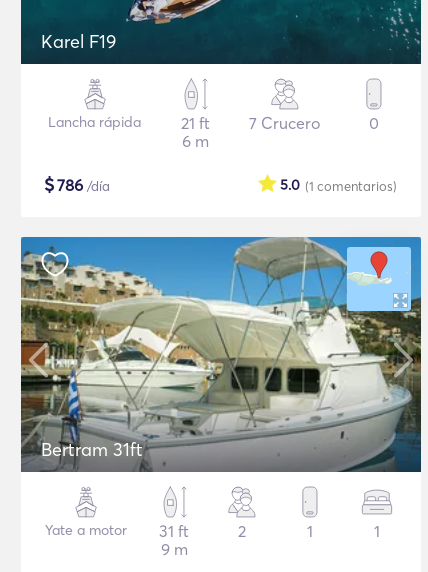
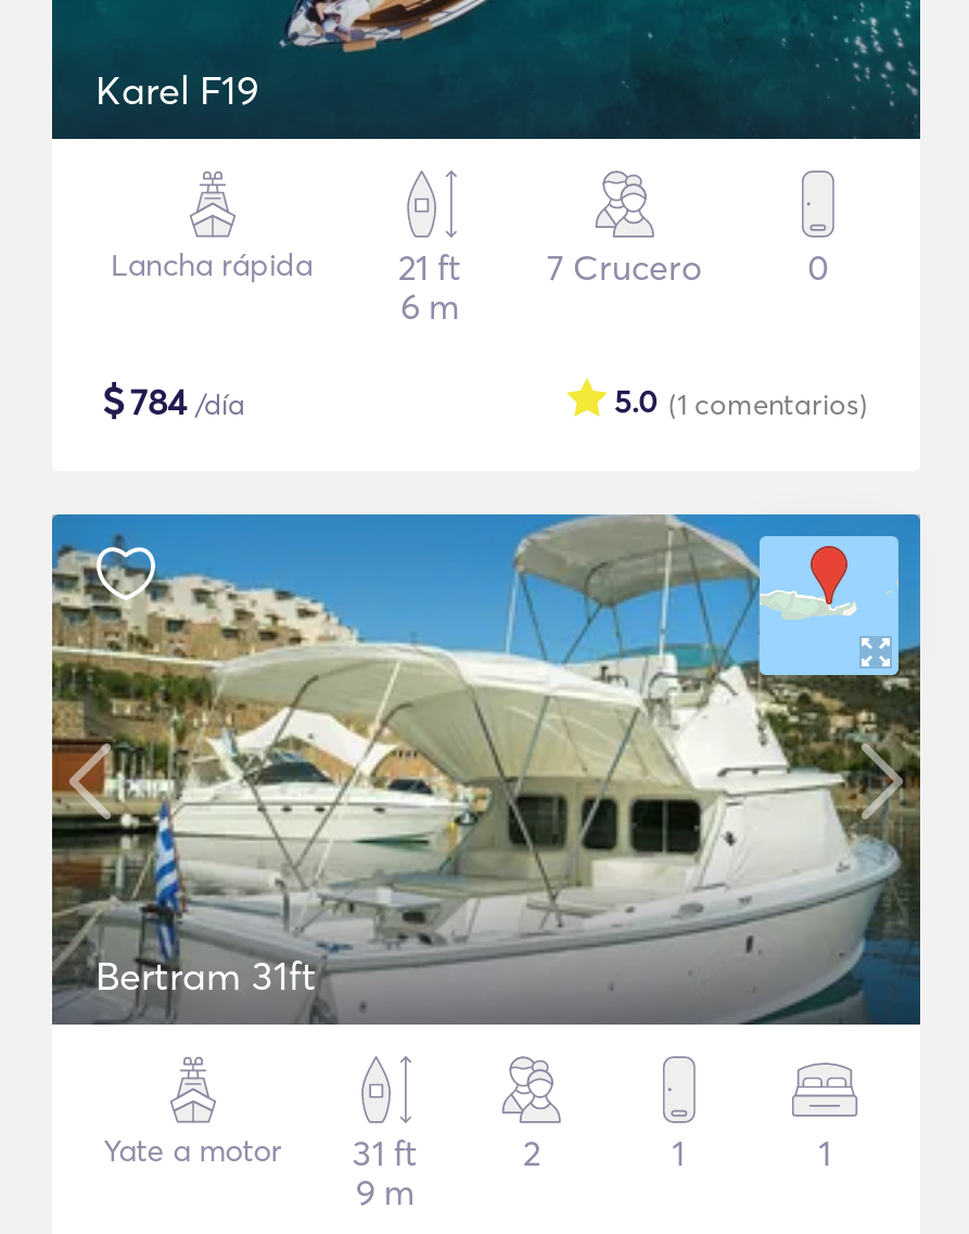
- $786 /día
+ $784 /día
